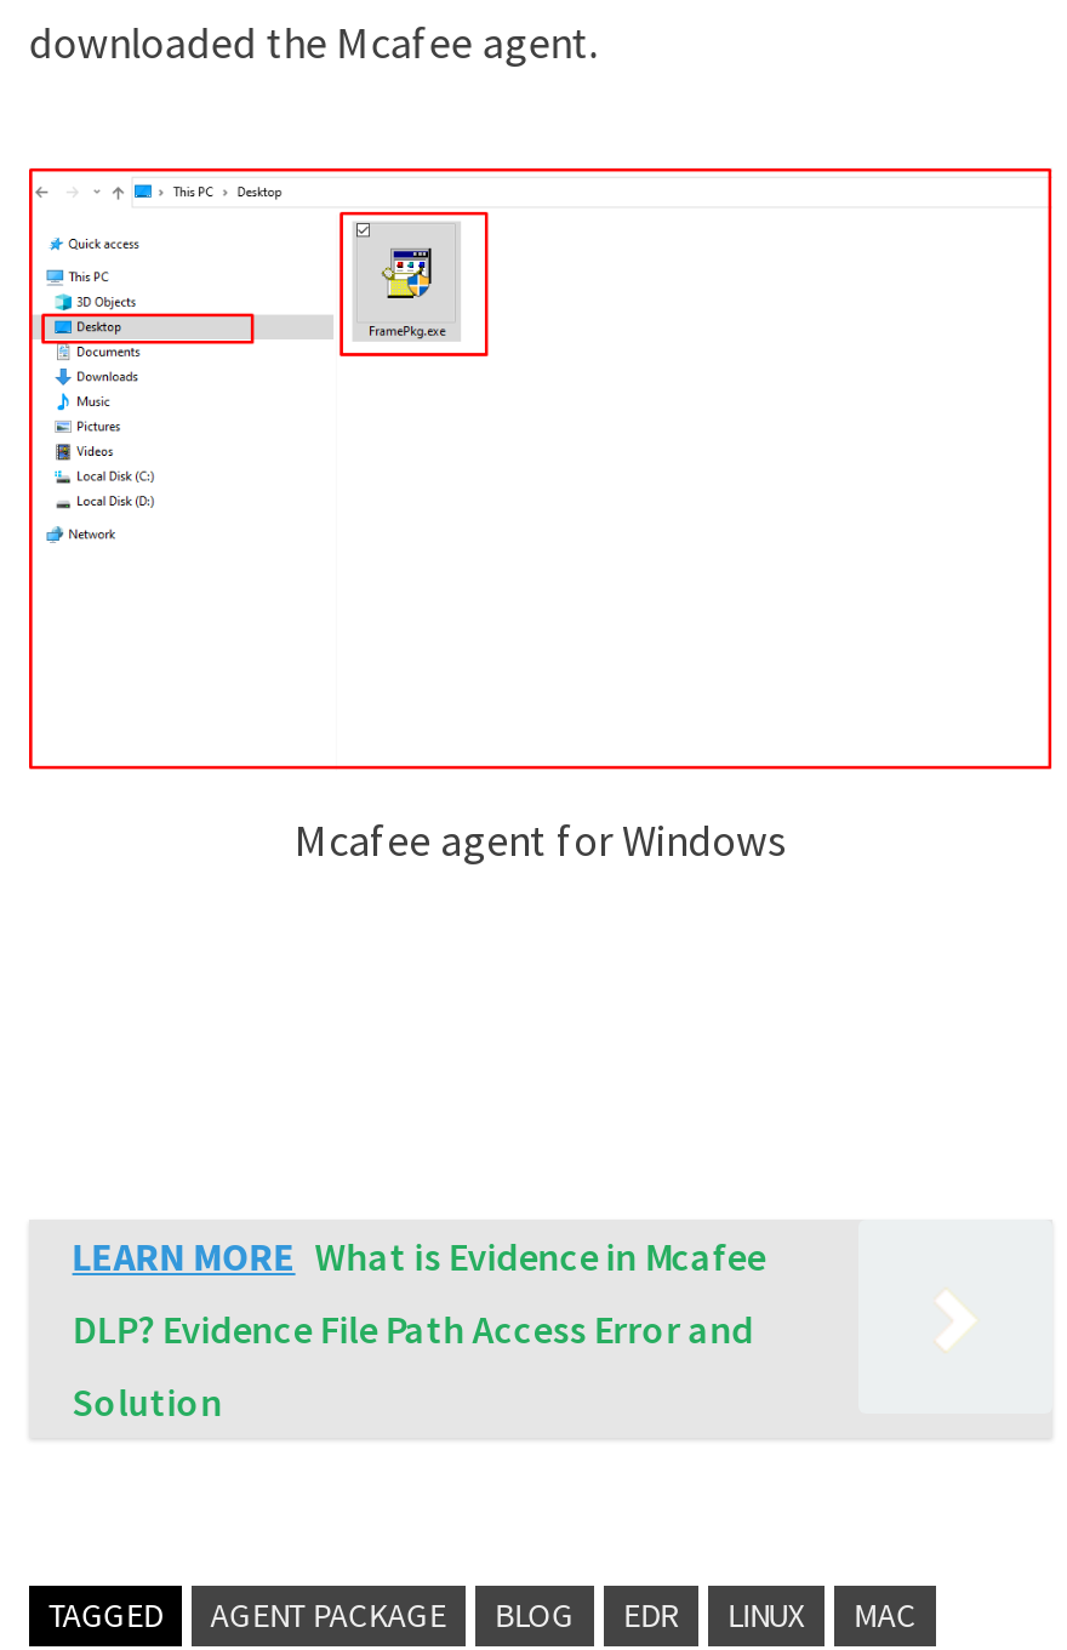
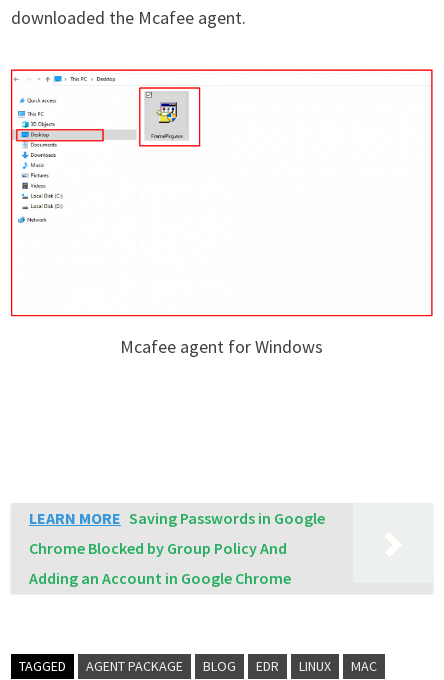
- LEARN MORE What is Evidence in Mcafee
+ LEARN MORE Saving Passwords in Google

- DLP? Evidence File Path Access Error and
+ Chrome Blocked by Group Policy And

- Solution
+ Adding an Account in Google Chrome
